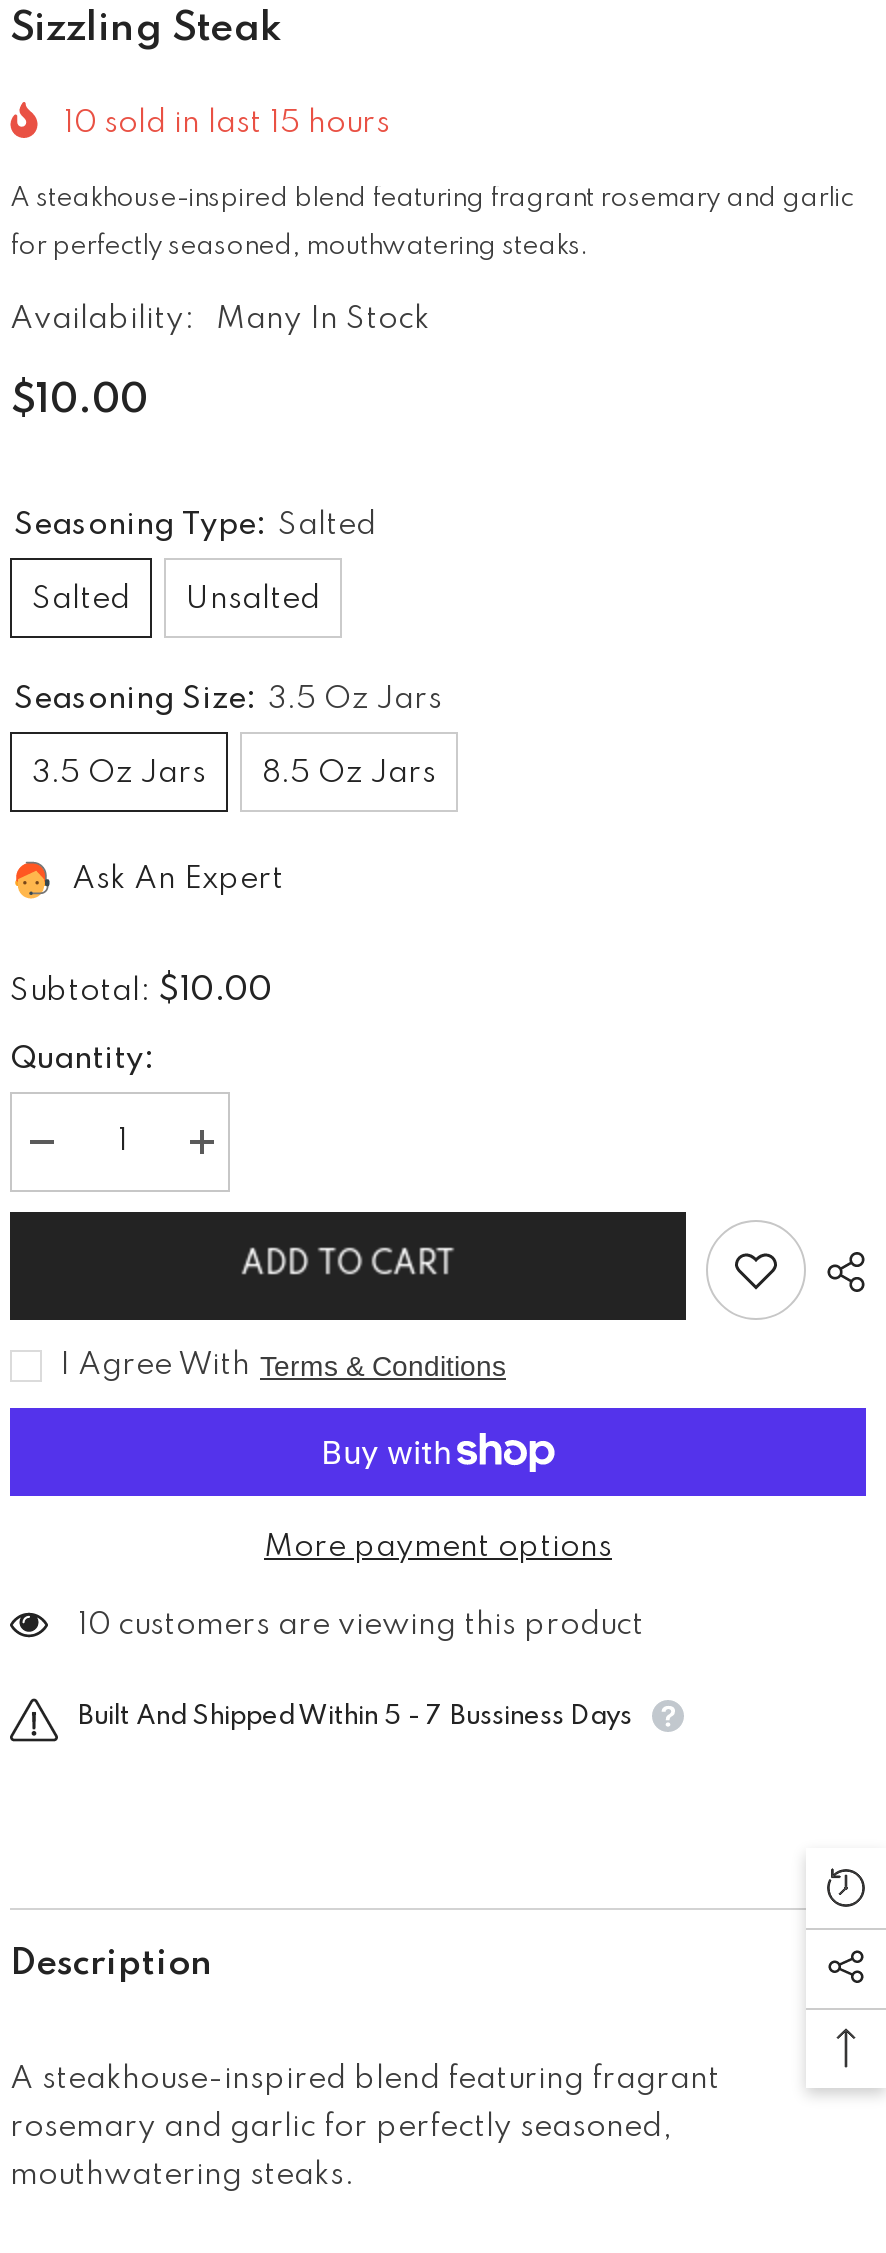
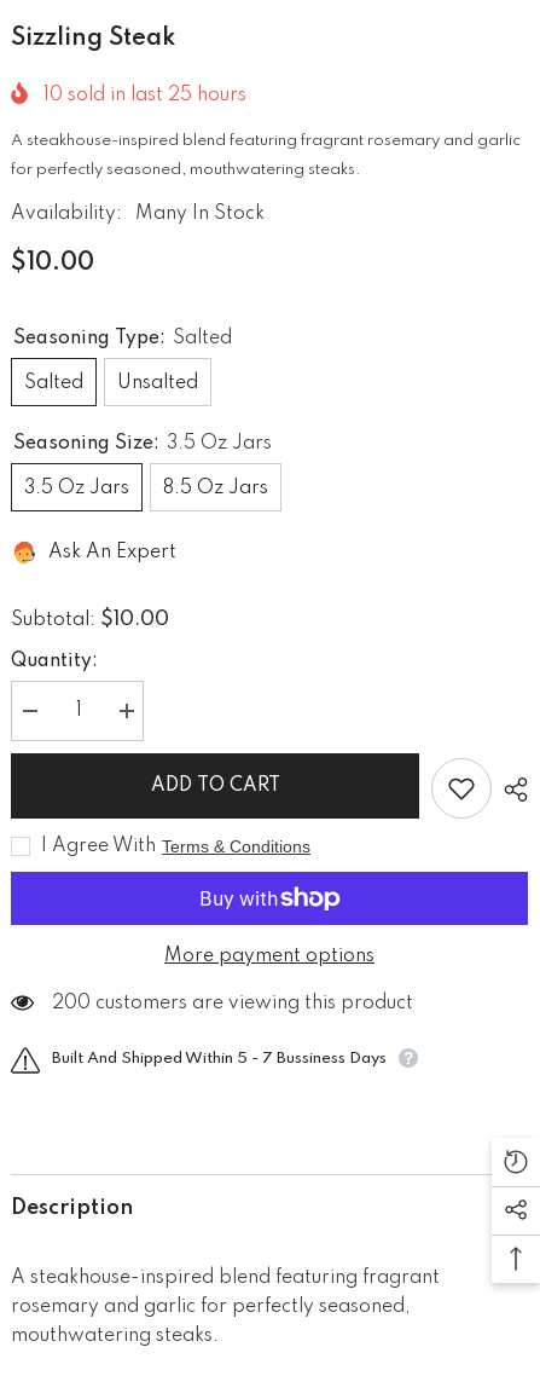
- 10 sold in last 15 hours
+ 10 sold in last 25 hours

- 10 customers are viewing this product
+ 200 customers are viewing this product
